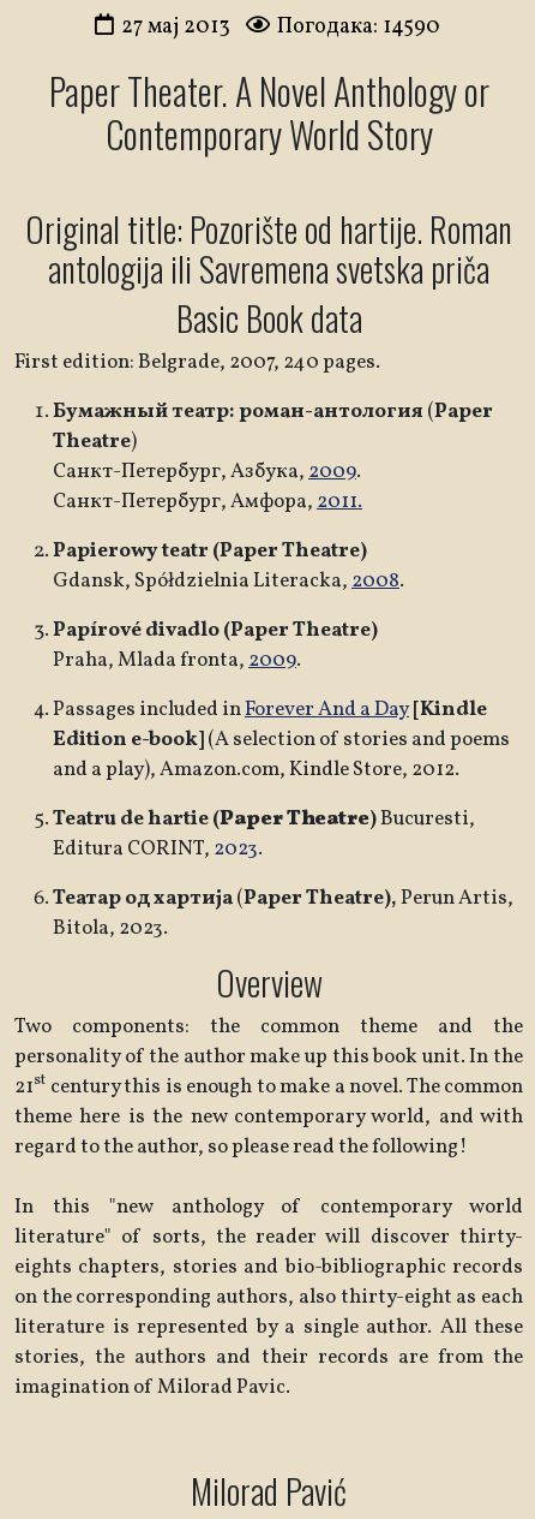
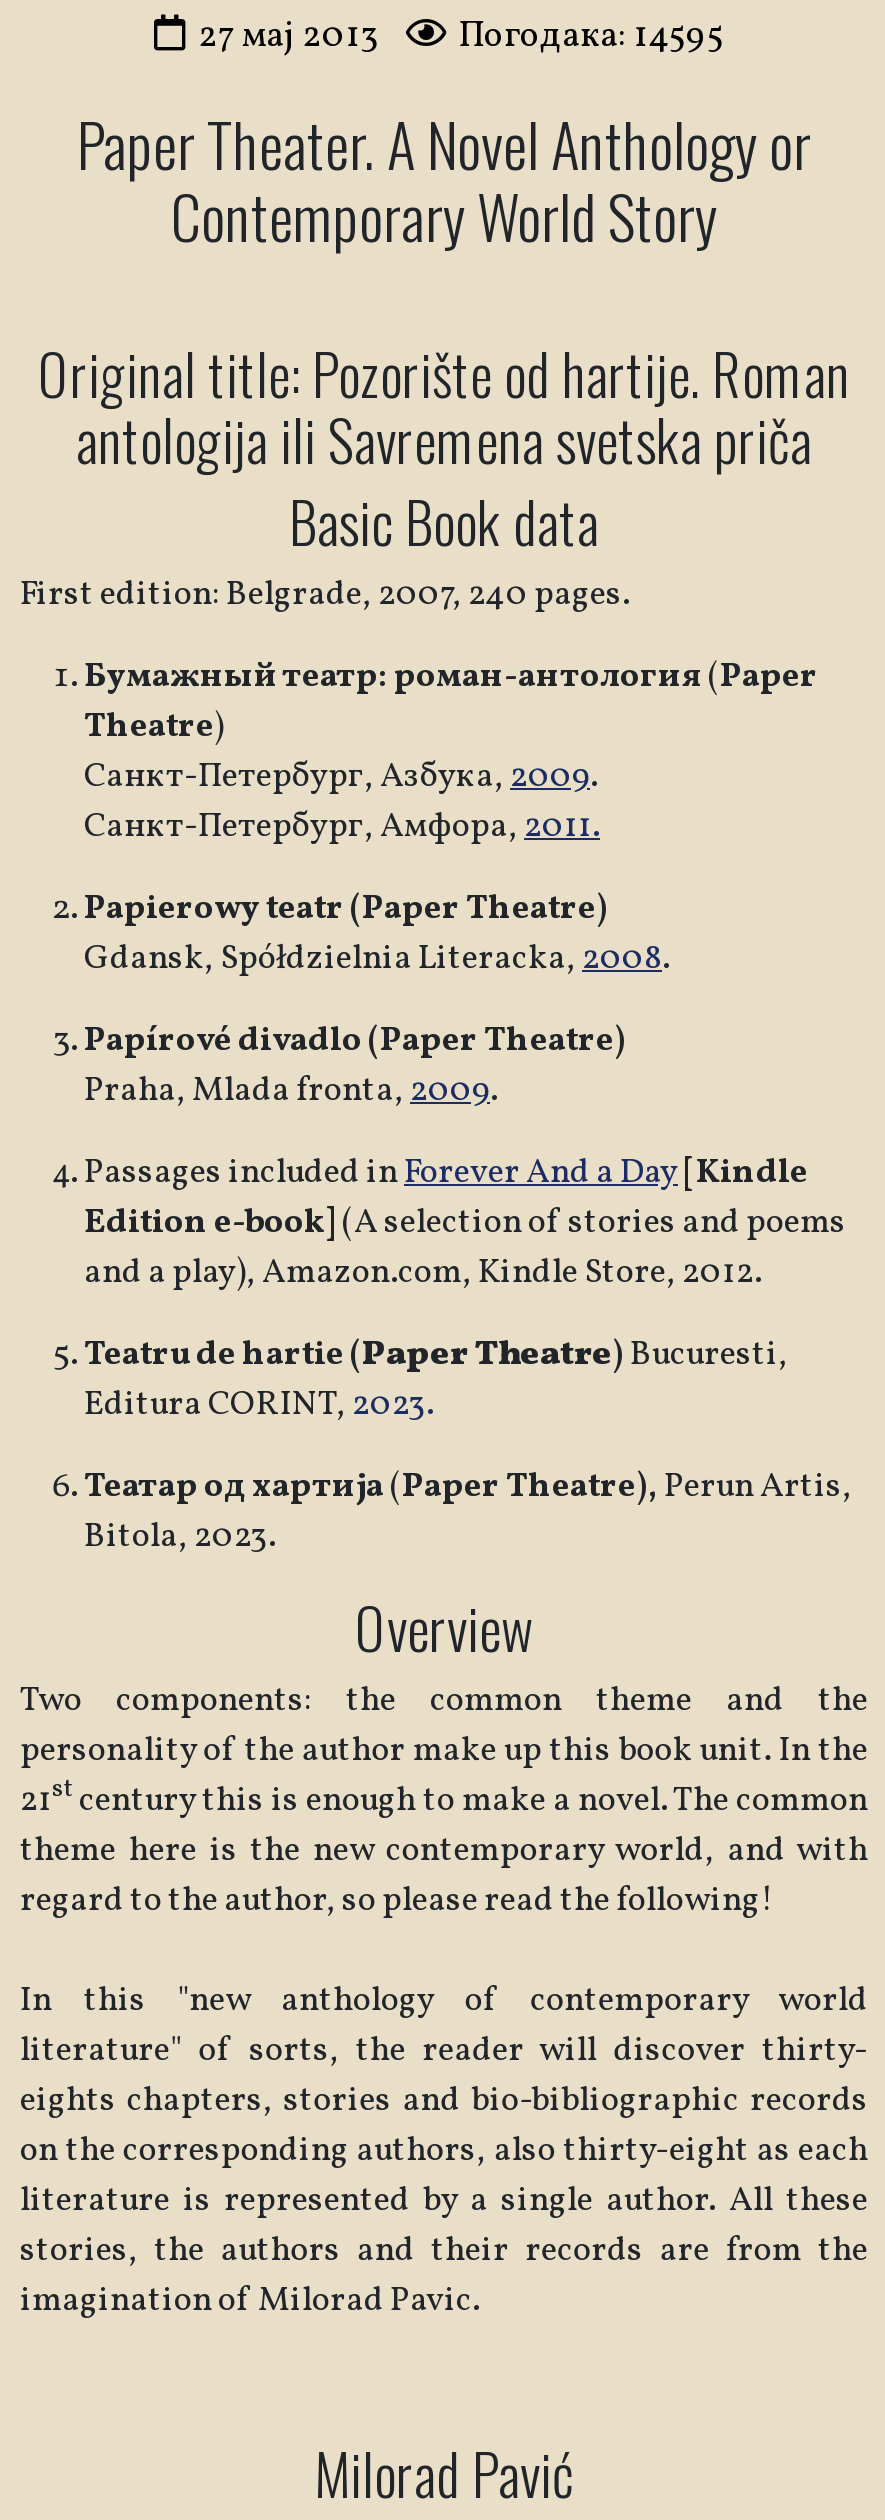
- Погодака: 14590
+ Погодака: 14595
